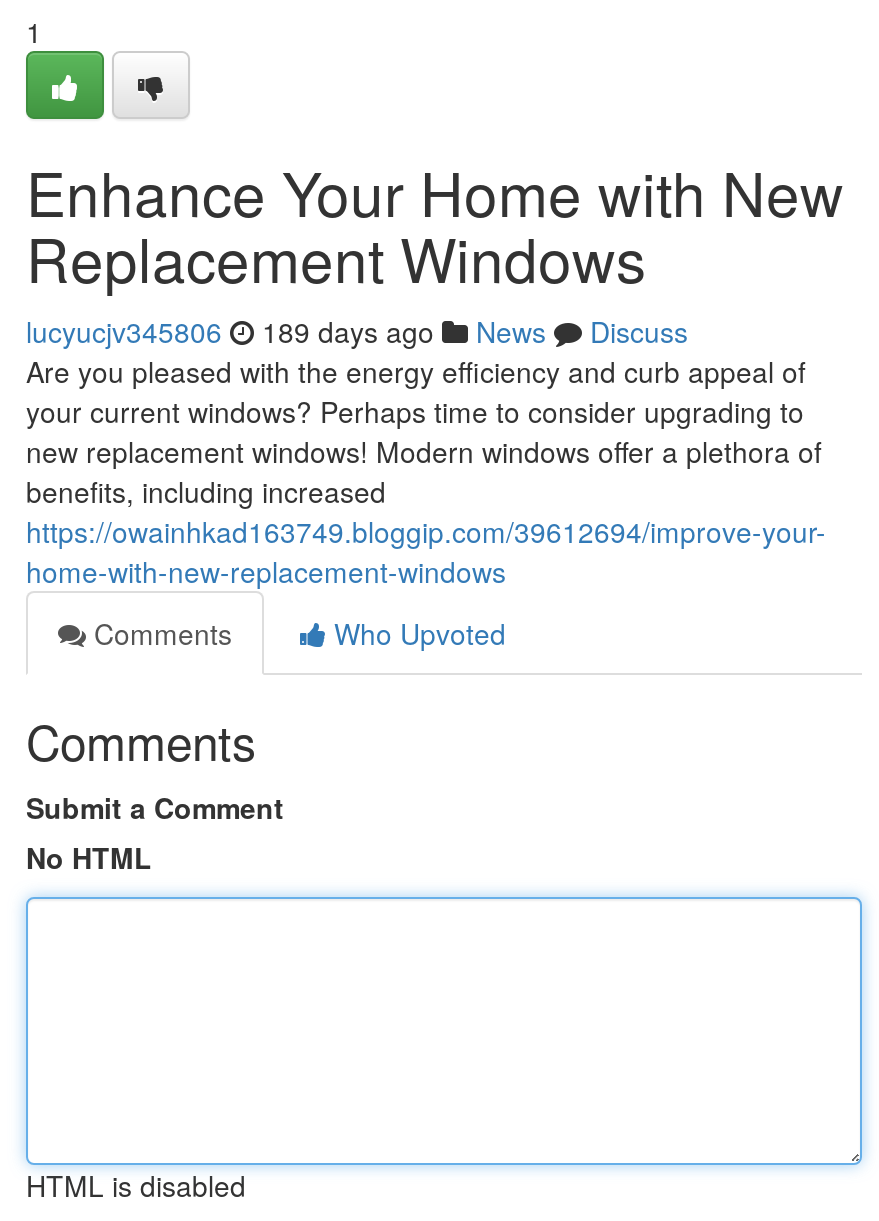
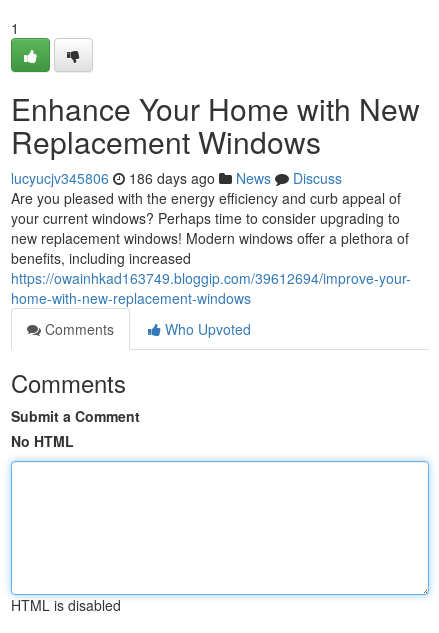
- lucyucjv345806 189 days ago News Discuss
+ lucyucjv345806 186 days ago News Discuss
